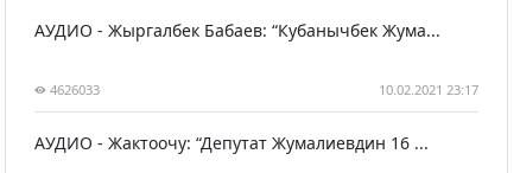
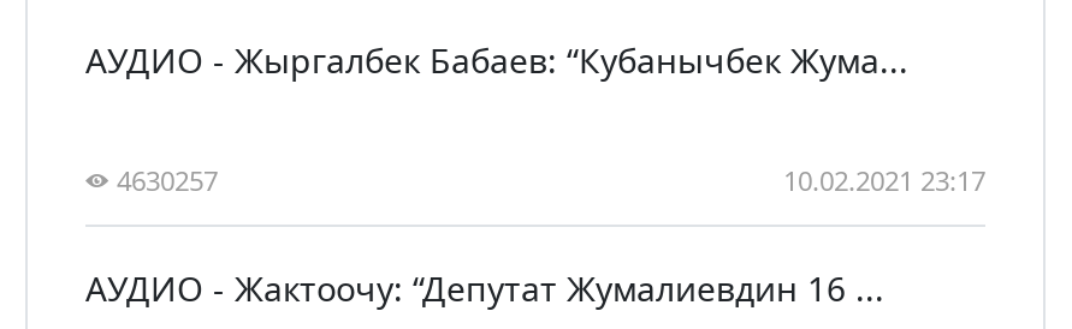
- 4626033
+ 4630257
